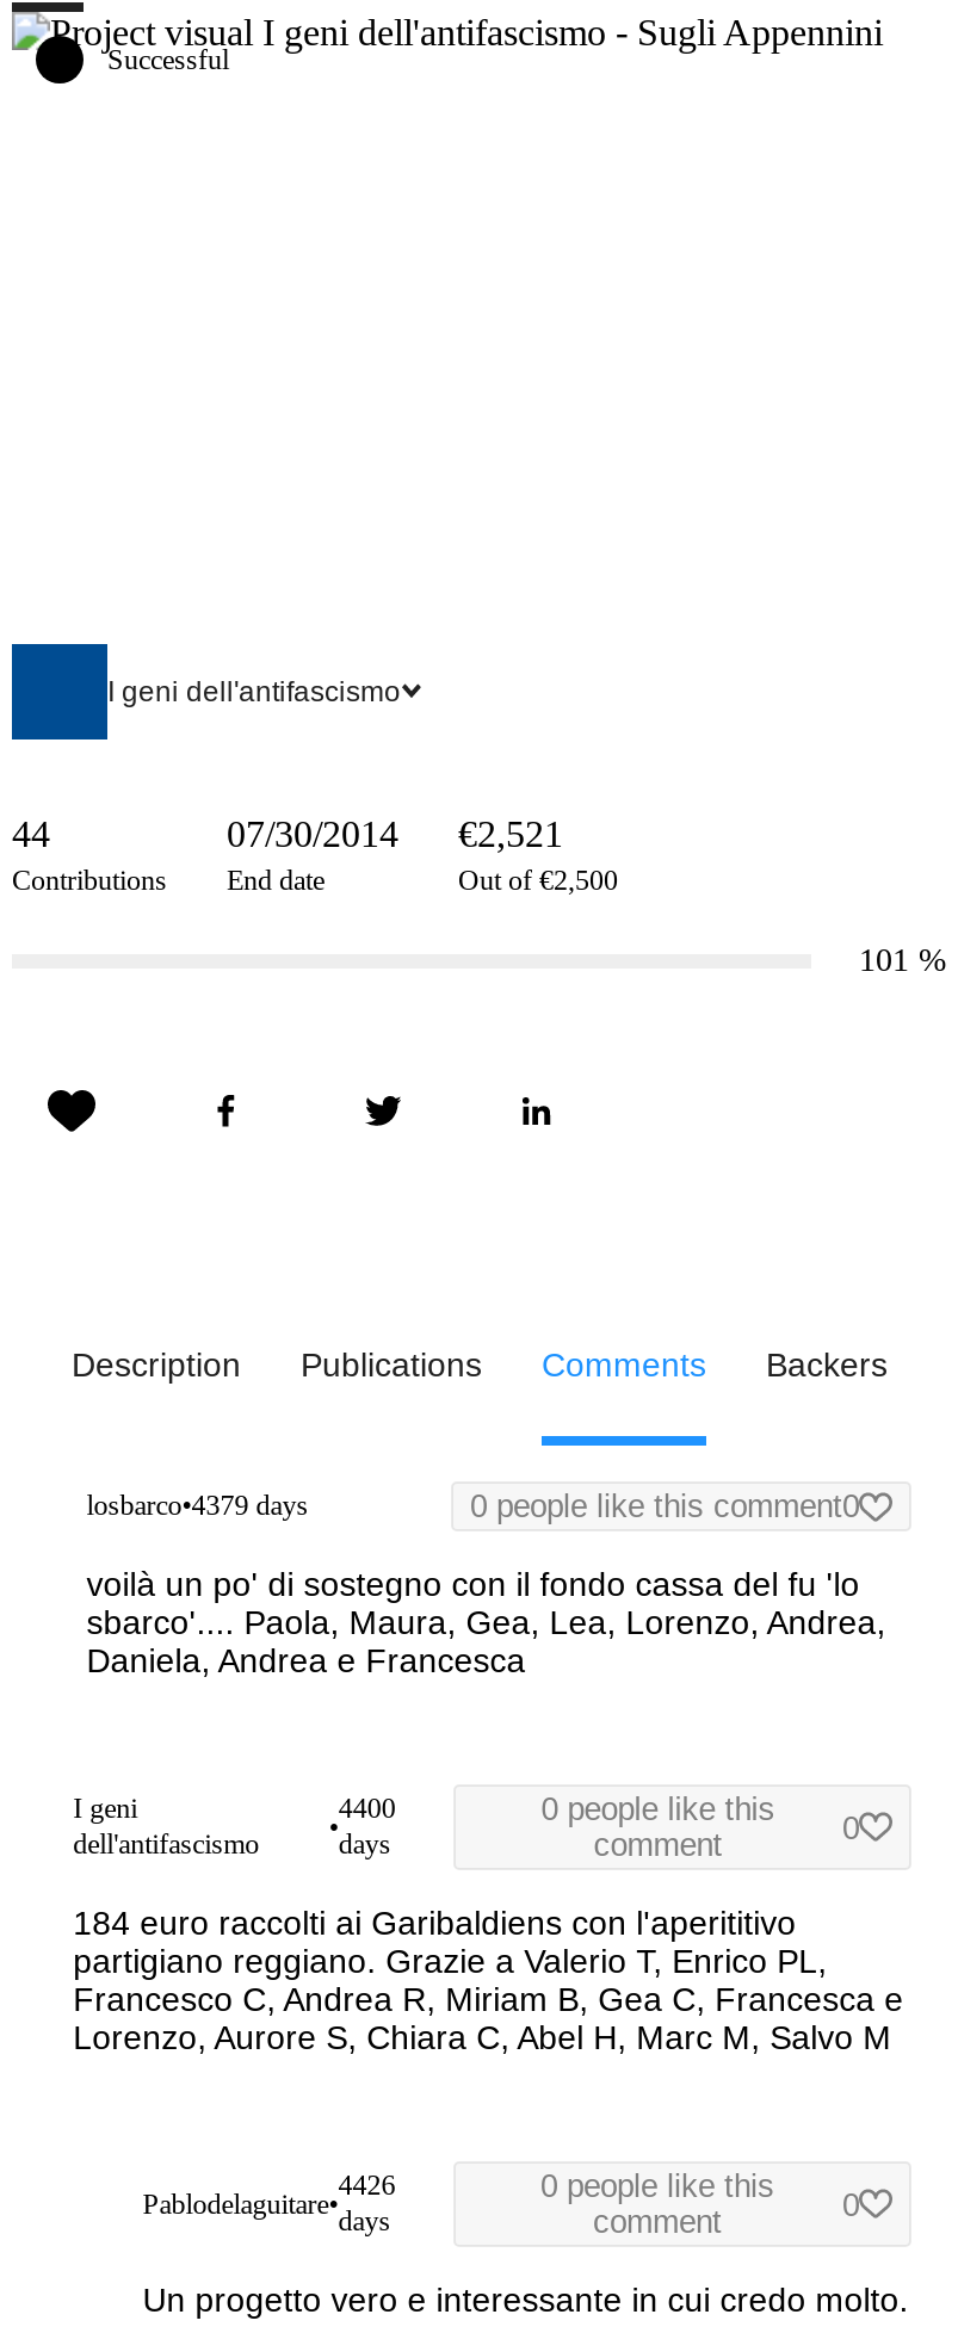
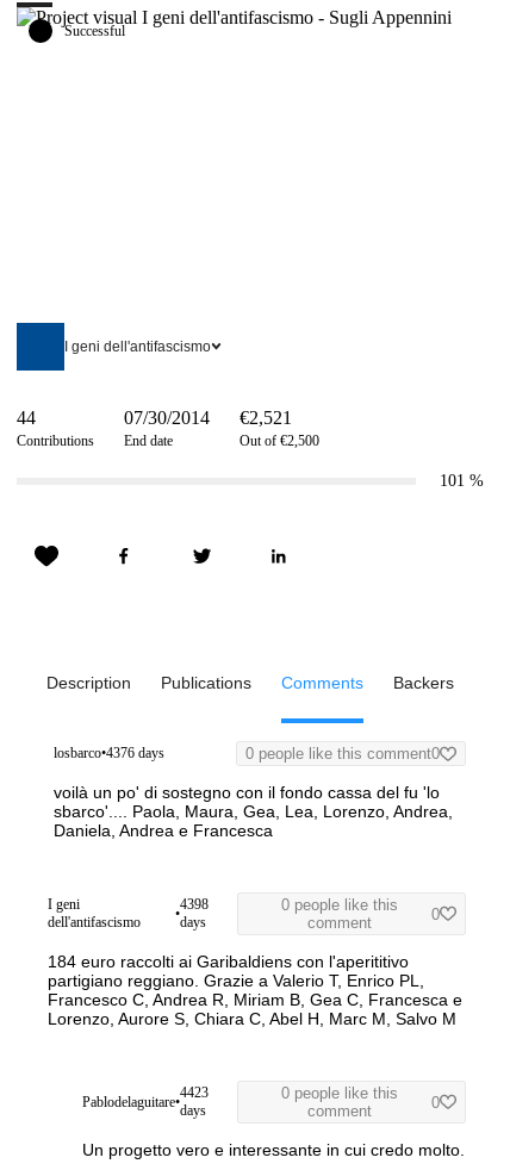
- losbarco•4379 days
+ losbarco•4376 days

- 4400
+ 4398

- 4426
+ 4423
